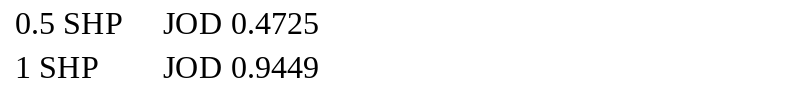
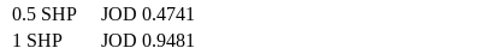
- 0.5 SHP JOD 0.4725
+ 0.5 SHP JOD 0.4741

- 1 SHP JOD 0.9449
+ 1 SHP JOD 0.9481
